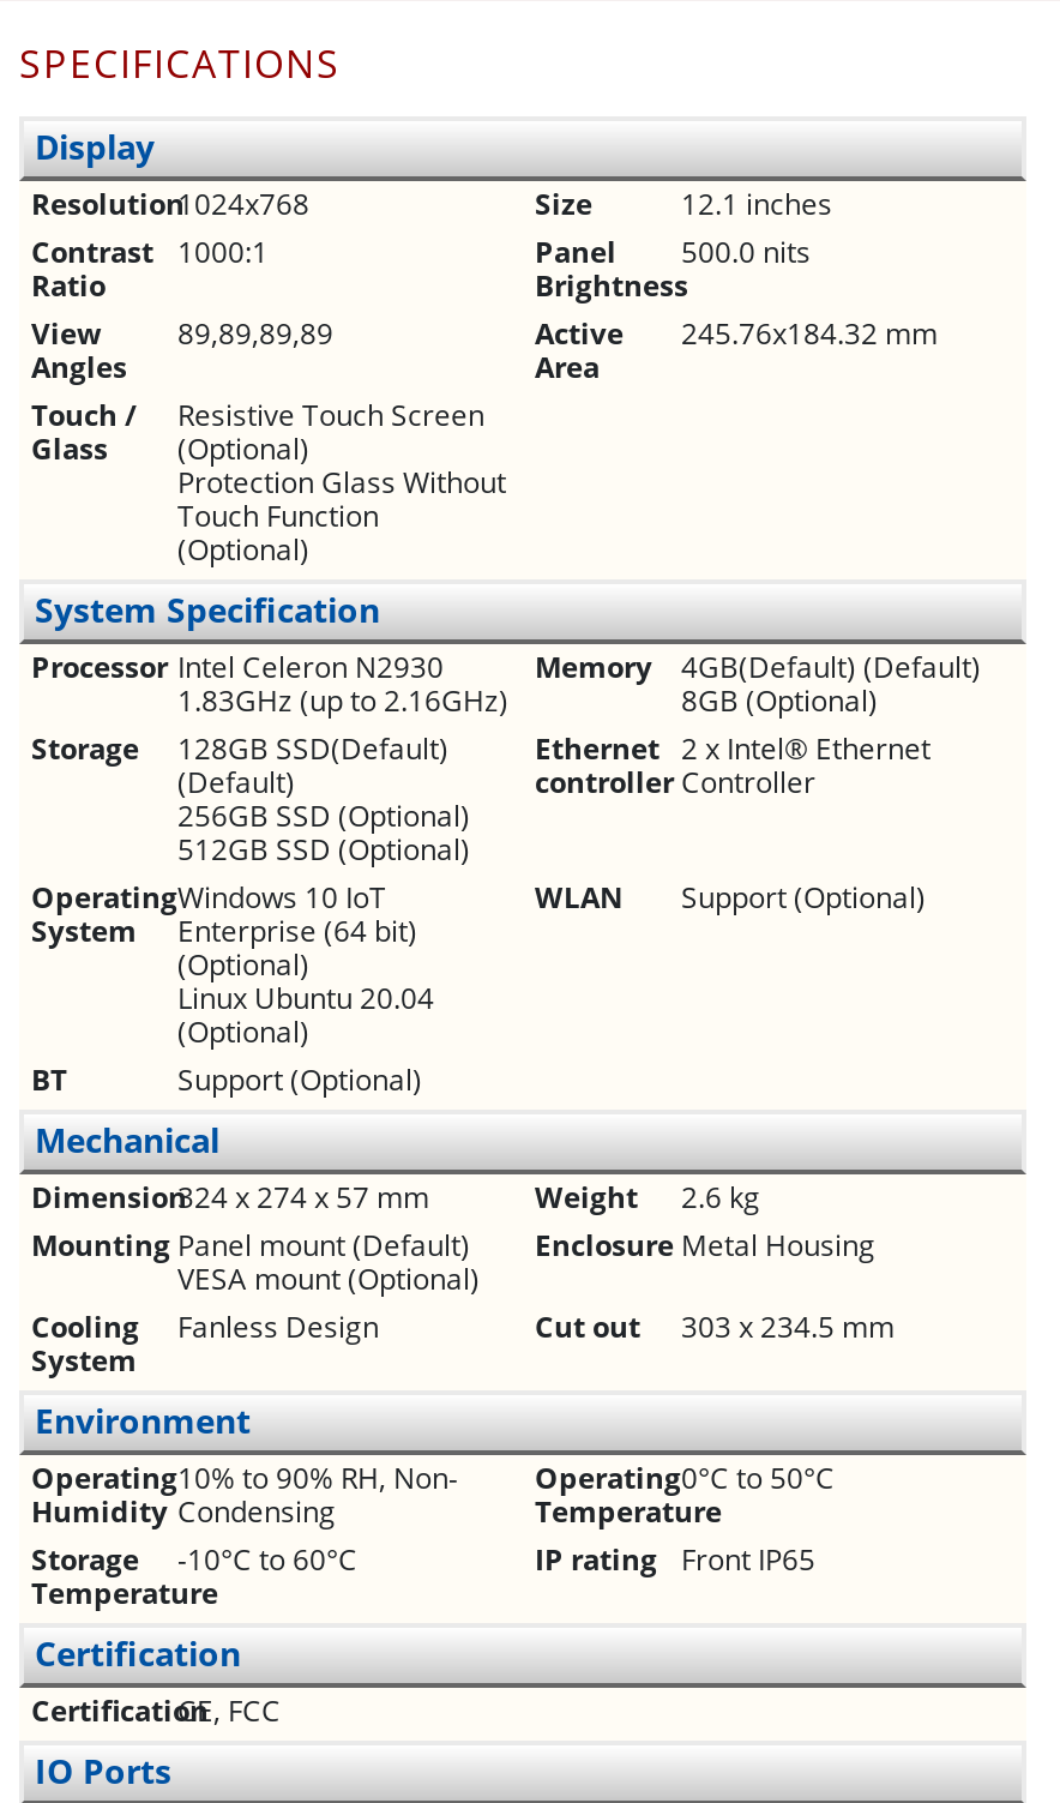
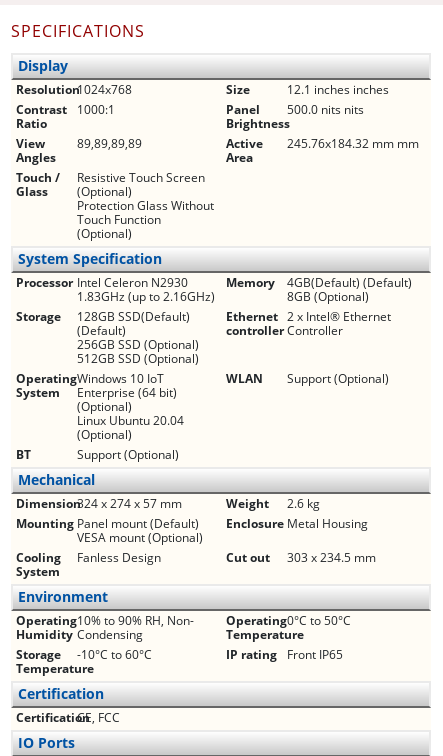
- 12.1 inches
+ 12.1 inches inches

- Panel 500.0 nits
+ Panel 500.0 nits nits

- Active 245.76x184.32 mm
+ Active 245.76x184.32 mm mm
